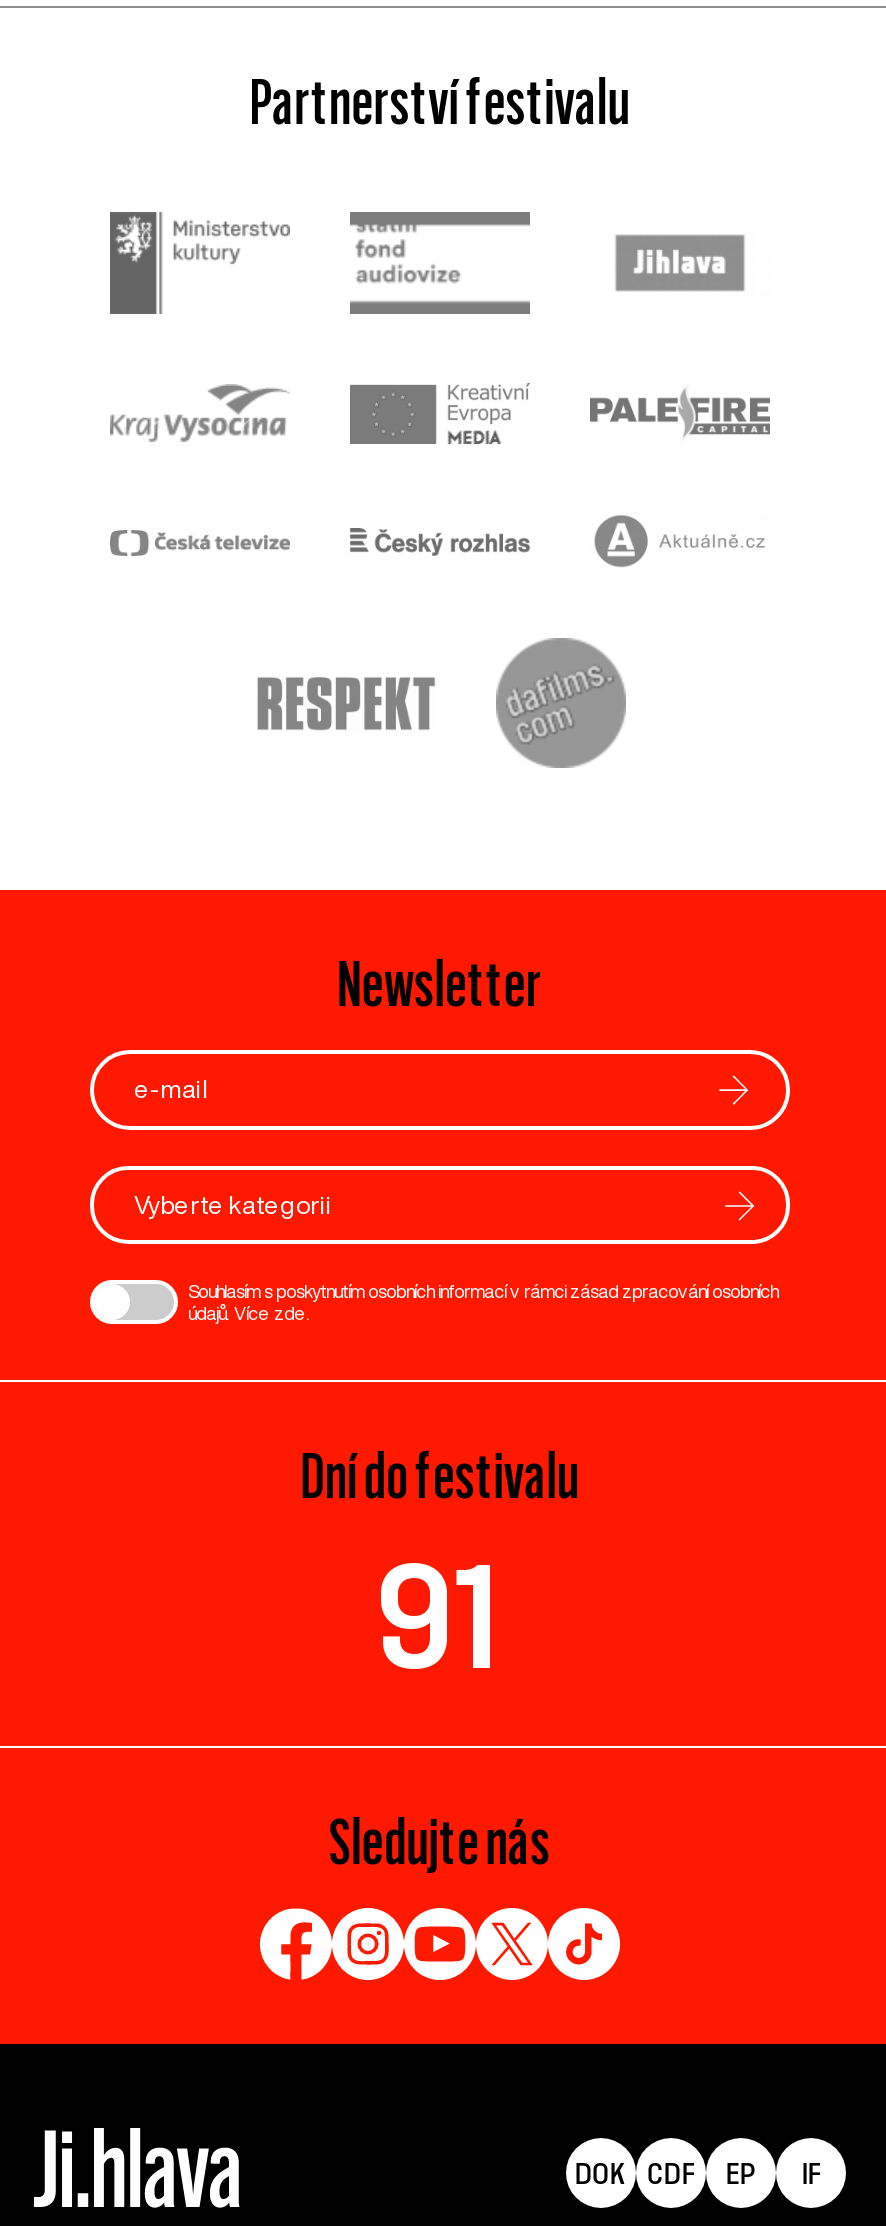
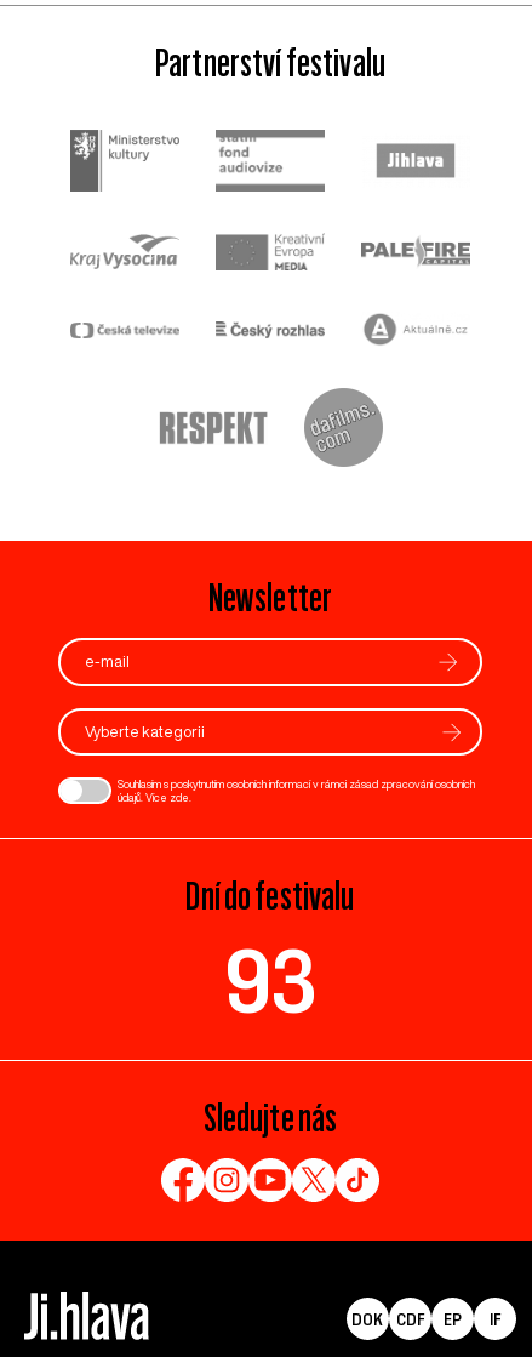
- 91
+ 93
